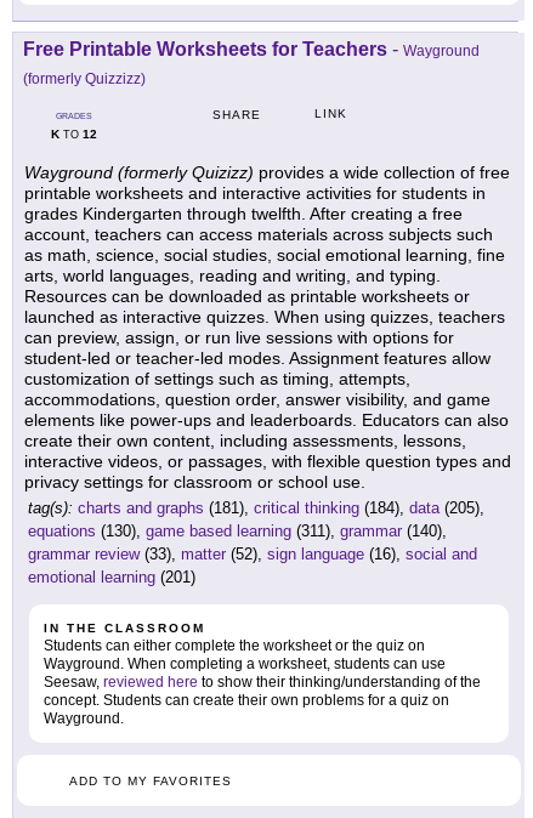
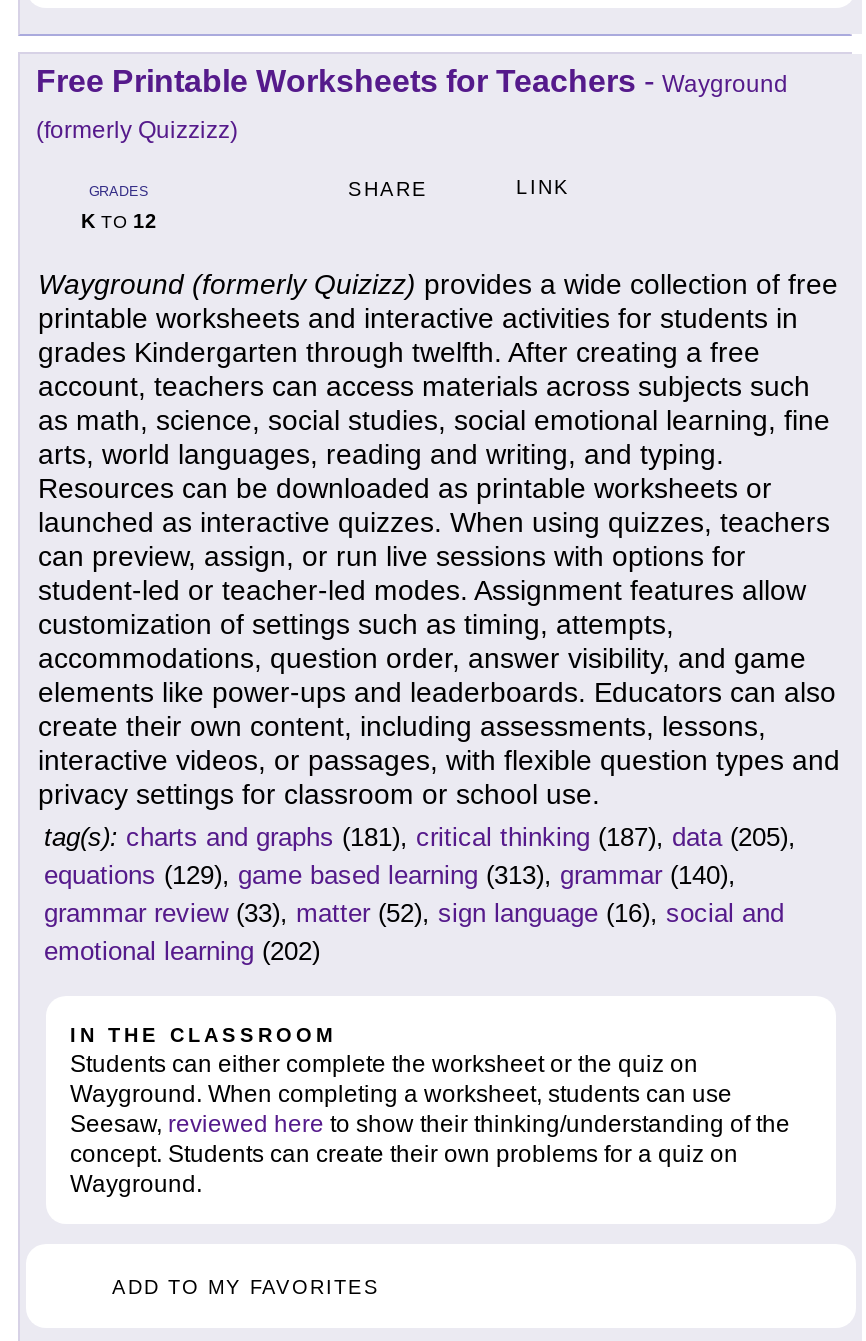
- tag(s): charts and graphs (181), critical thinking (184), data (205),
+ tag(s): charts and graphs (181), critical thinking (187), data (205),

- equations (130), game based learning (311), grammar (140),
+ equations (129), game based learning (313), grammar (140),

- emotional learning (201)
+ emotional learning (202)
